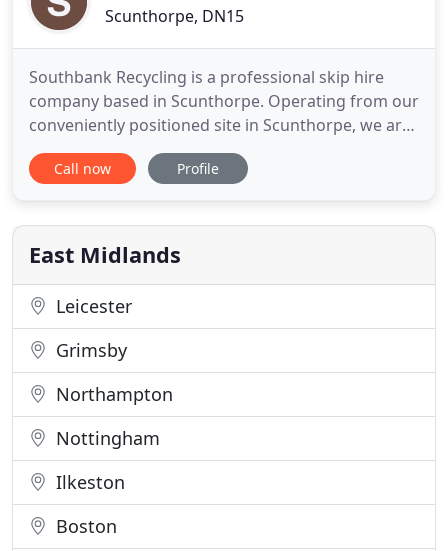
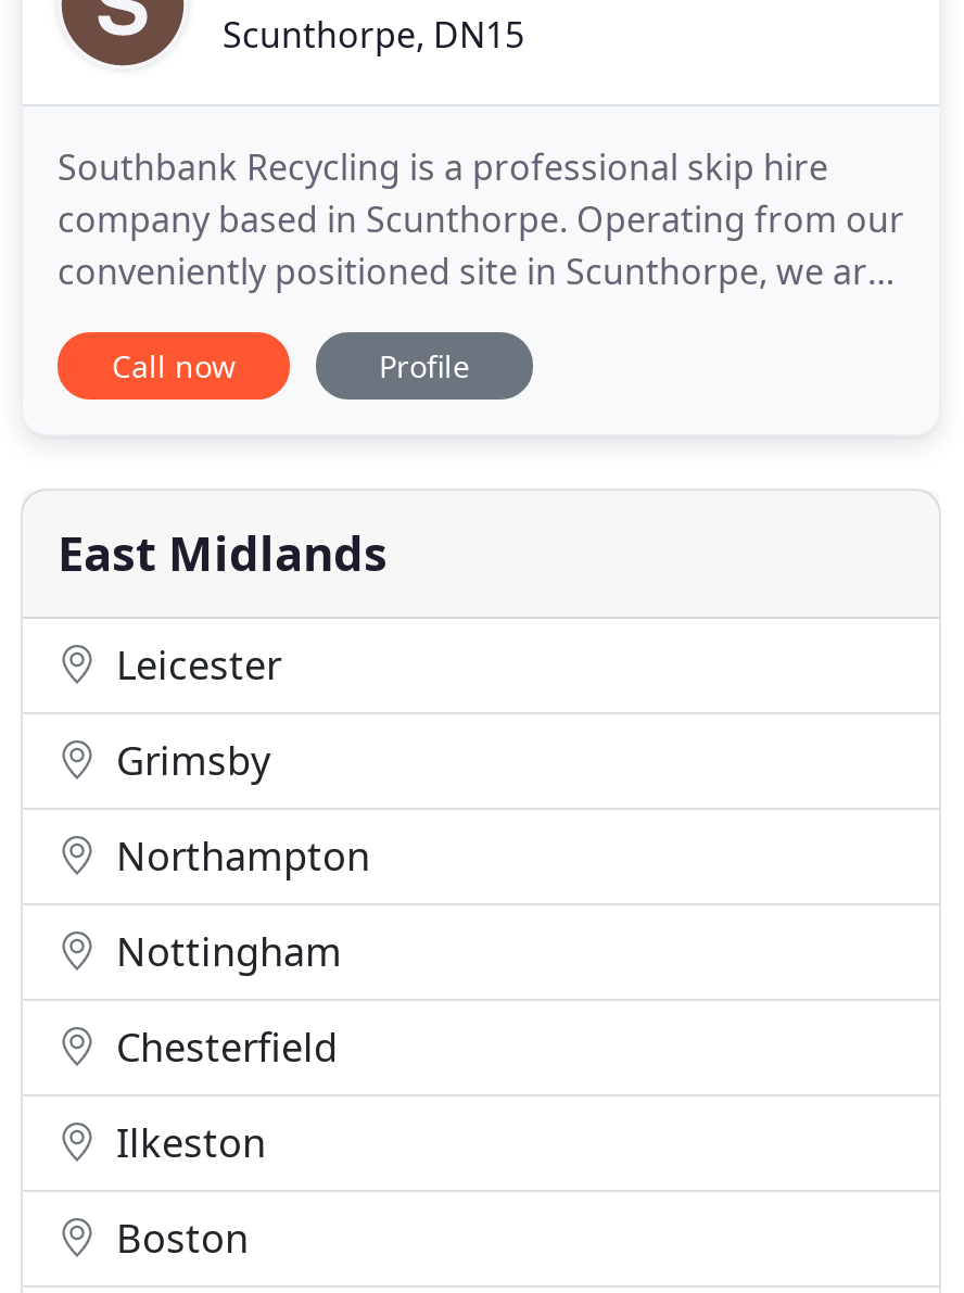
+ Chesterfield
